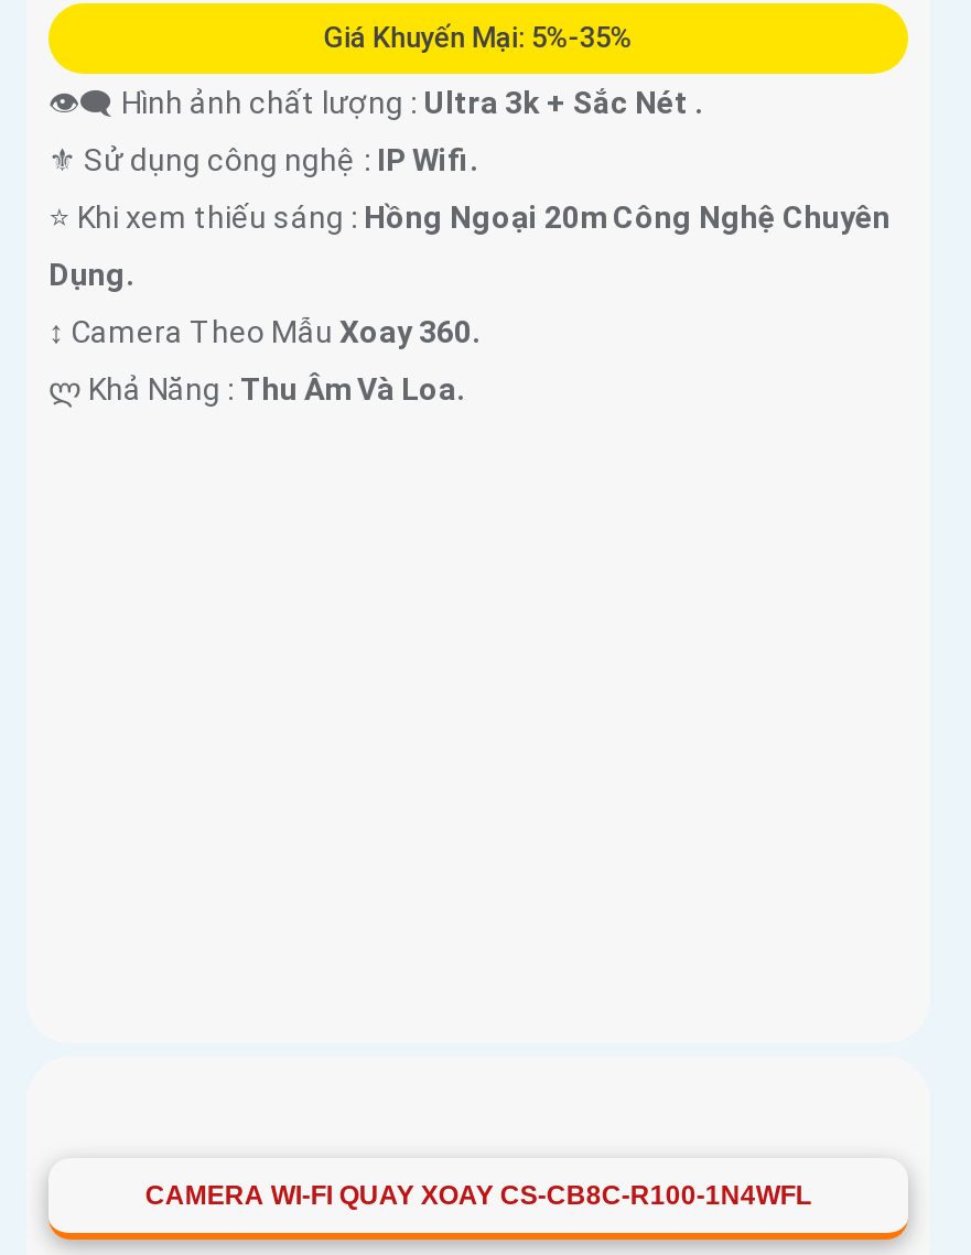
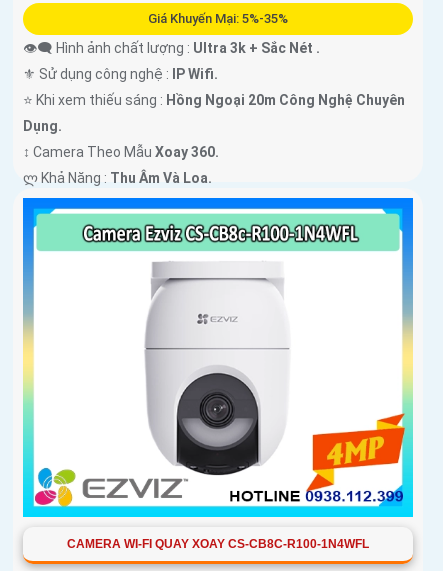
+ [image]
